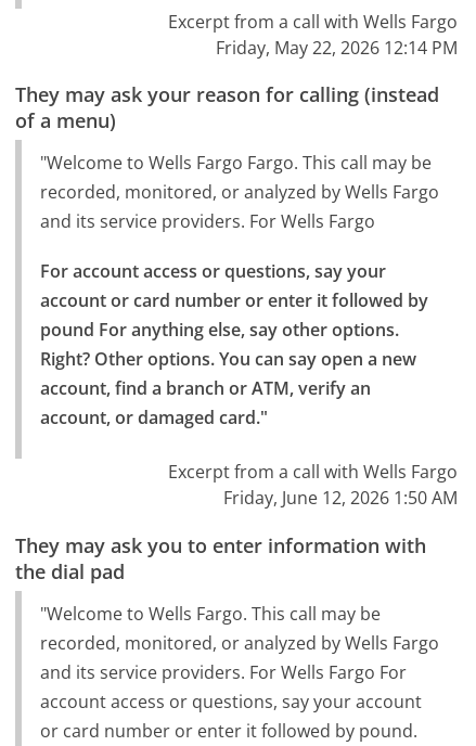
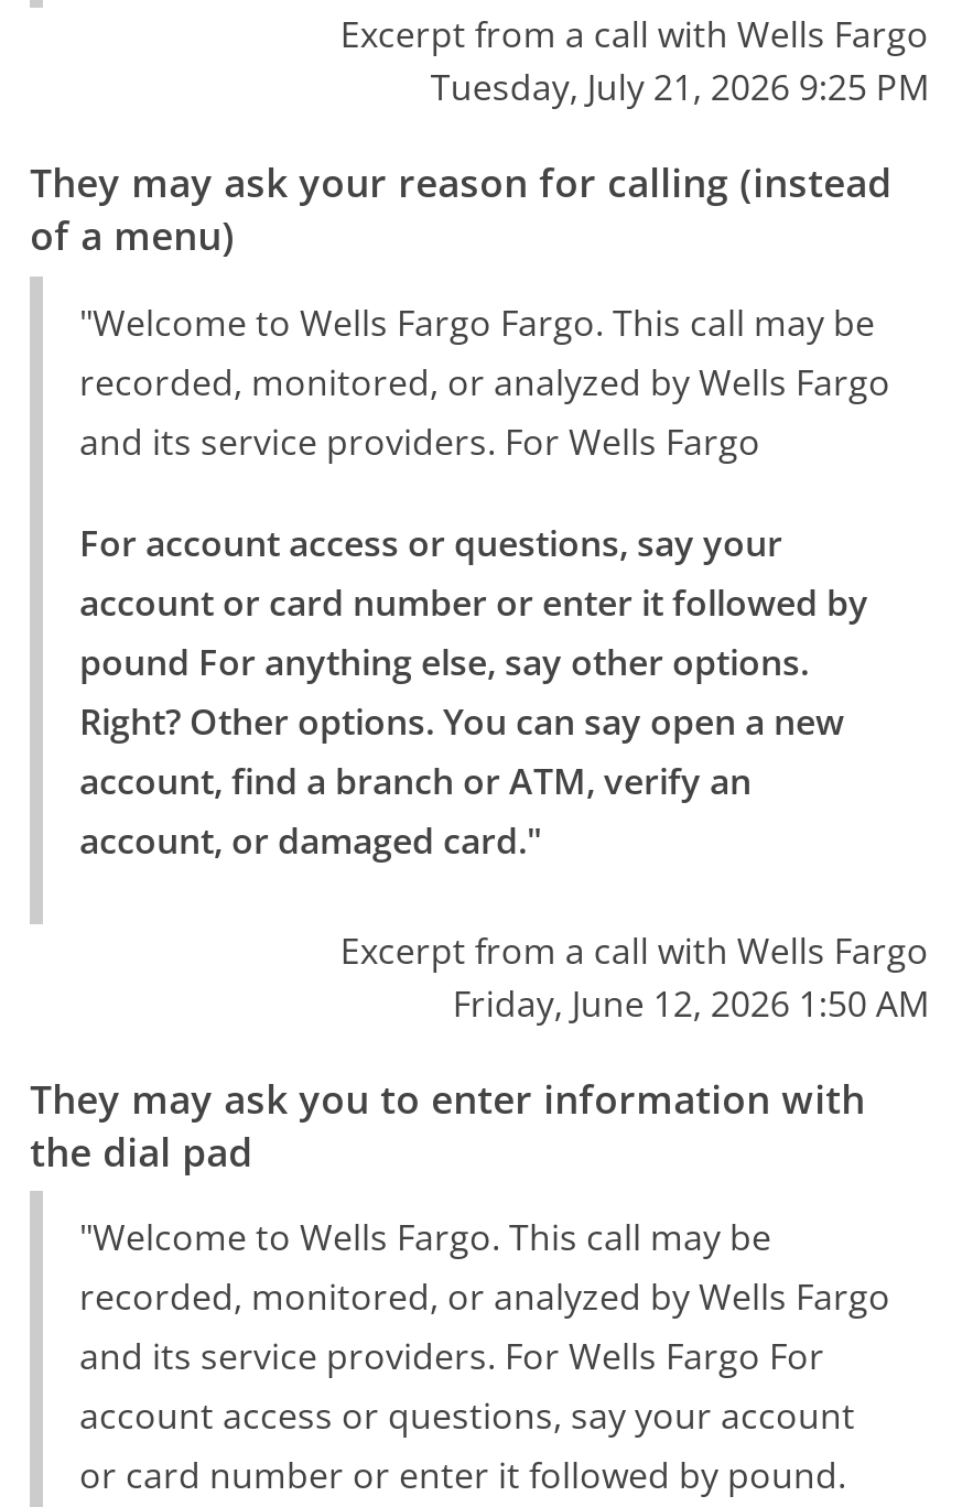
- Friday, May 22, 2026 12:14 PM
+ Tuesday, July 21, 2026 9:25 PM
